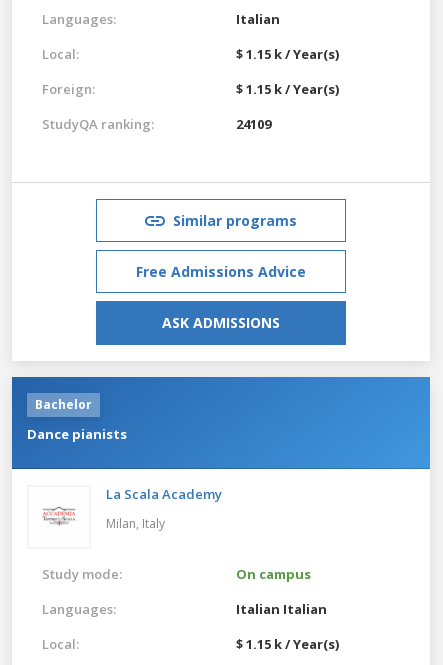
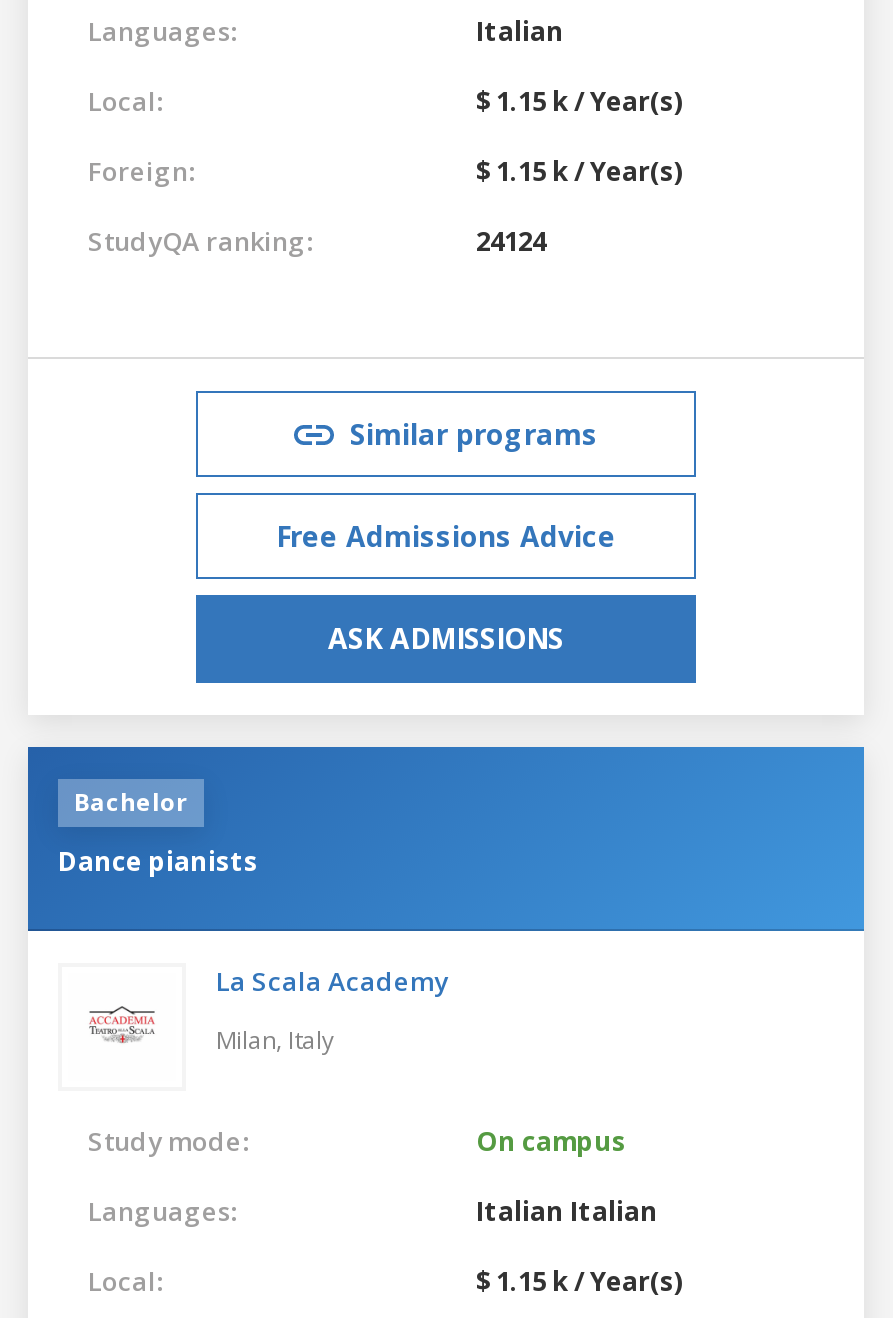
- 24109
+ 24124
